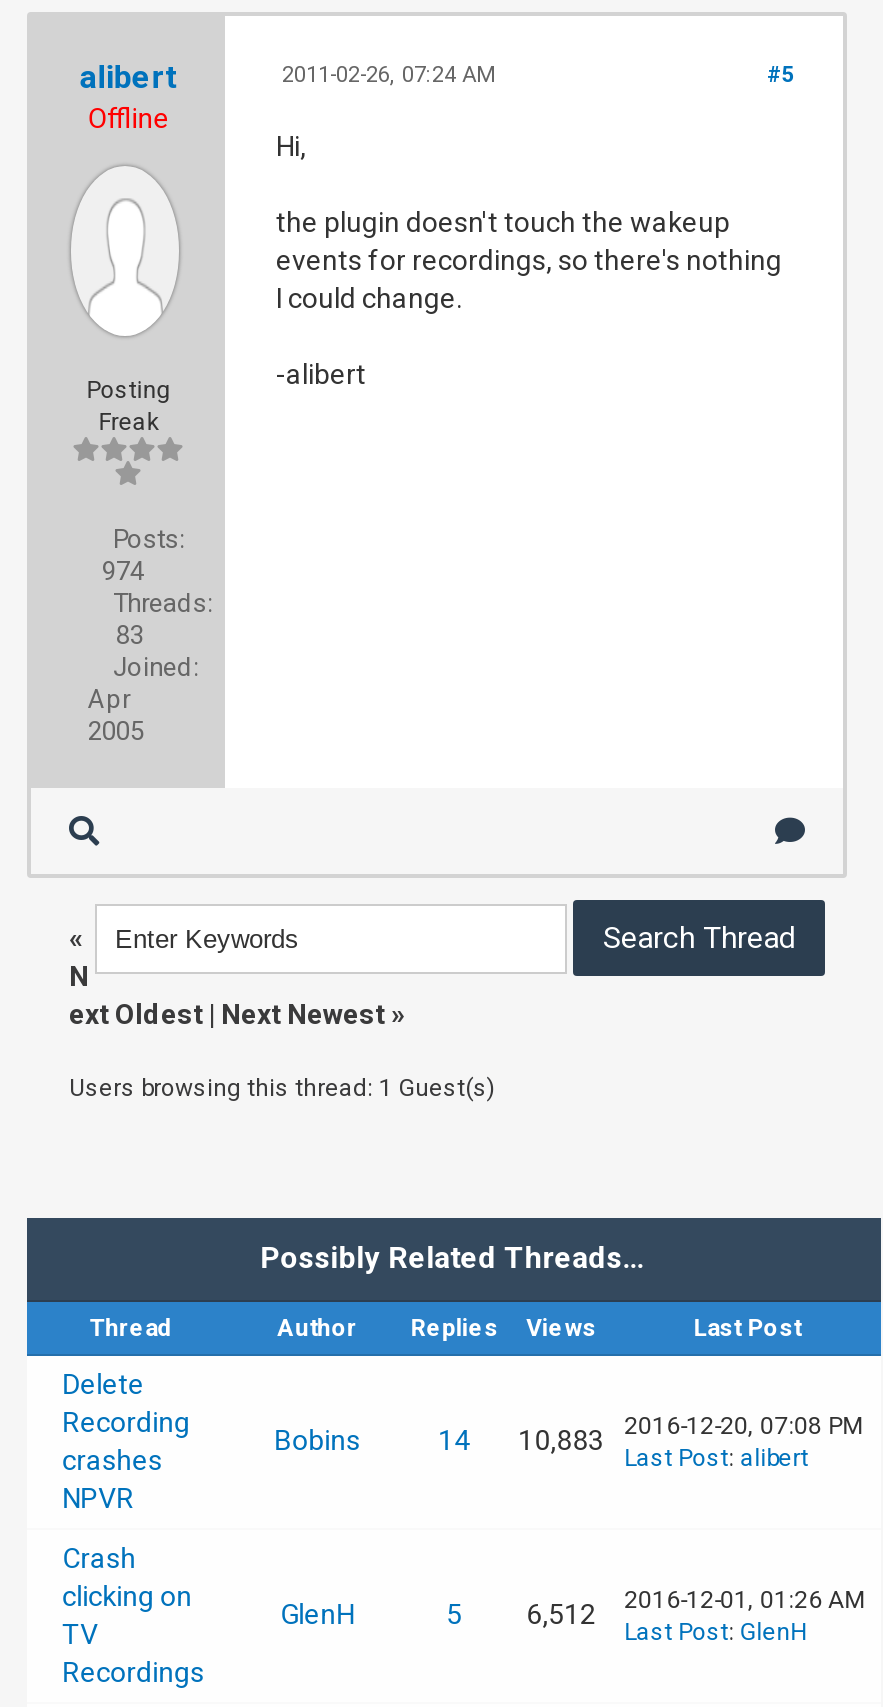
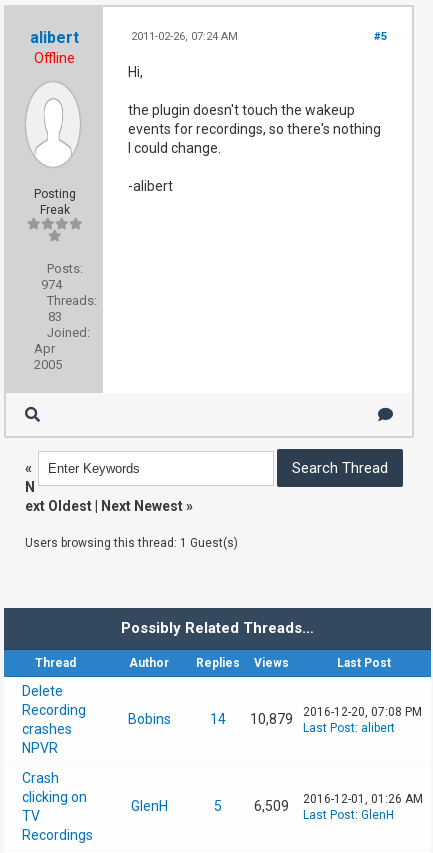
- 14 10,883 2016-12-20, 07:08 PM
+ 14 10,879 2016-12-20, 07:08 PM

- 6,512 2016-12-01, 01:26 AM
+ 6,509 2016-12-01, 01:26 AM
